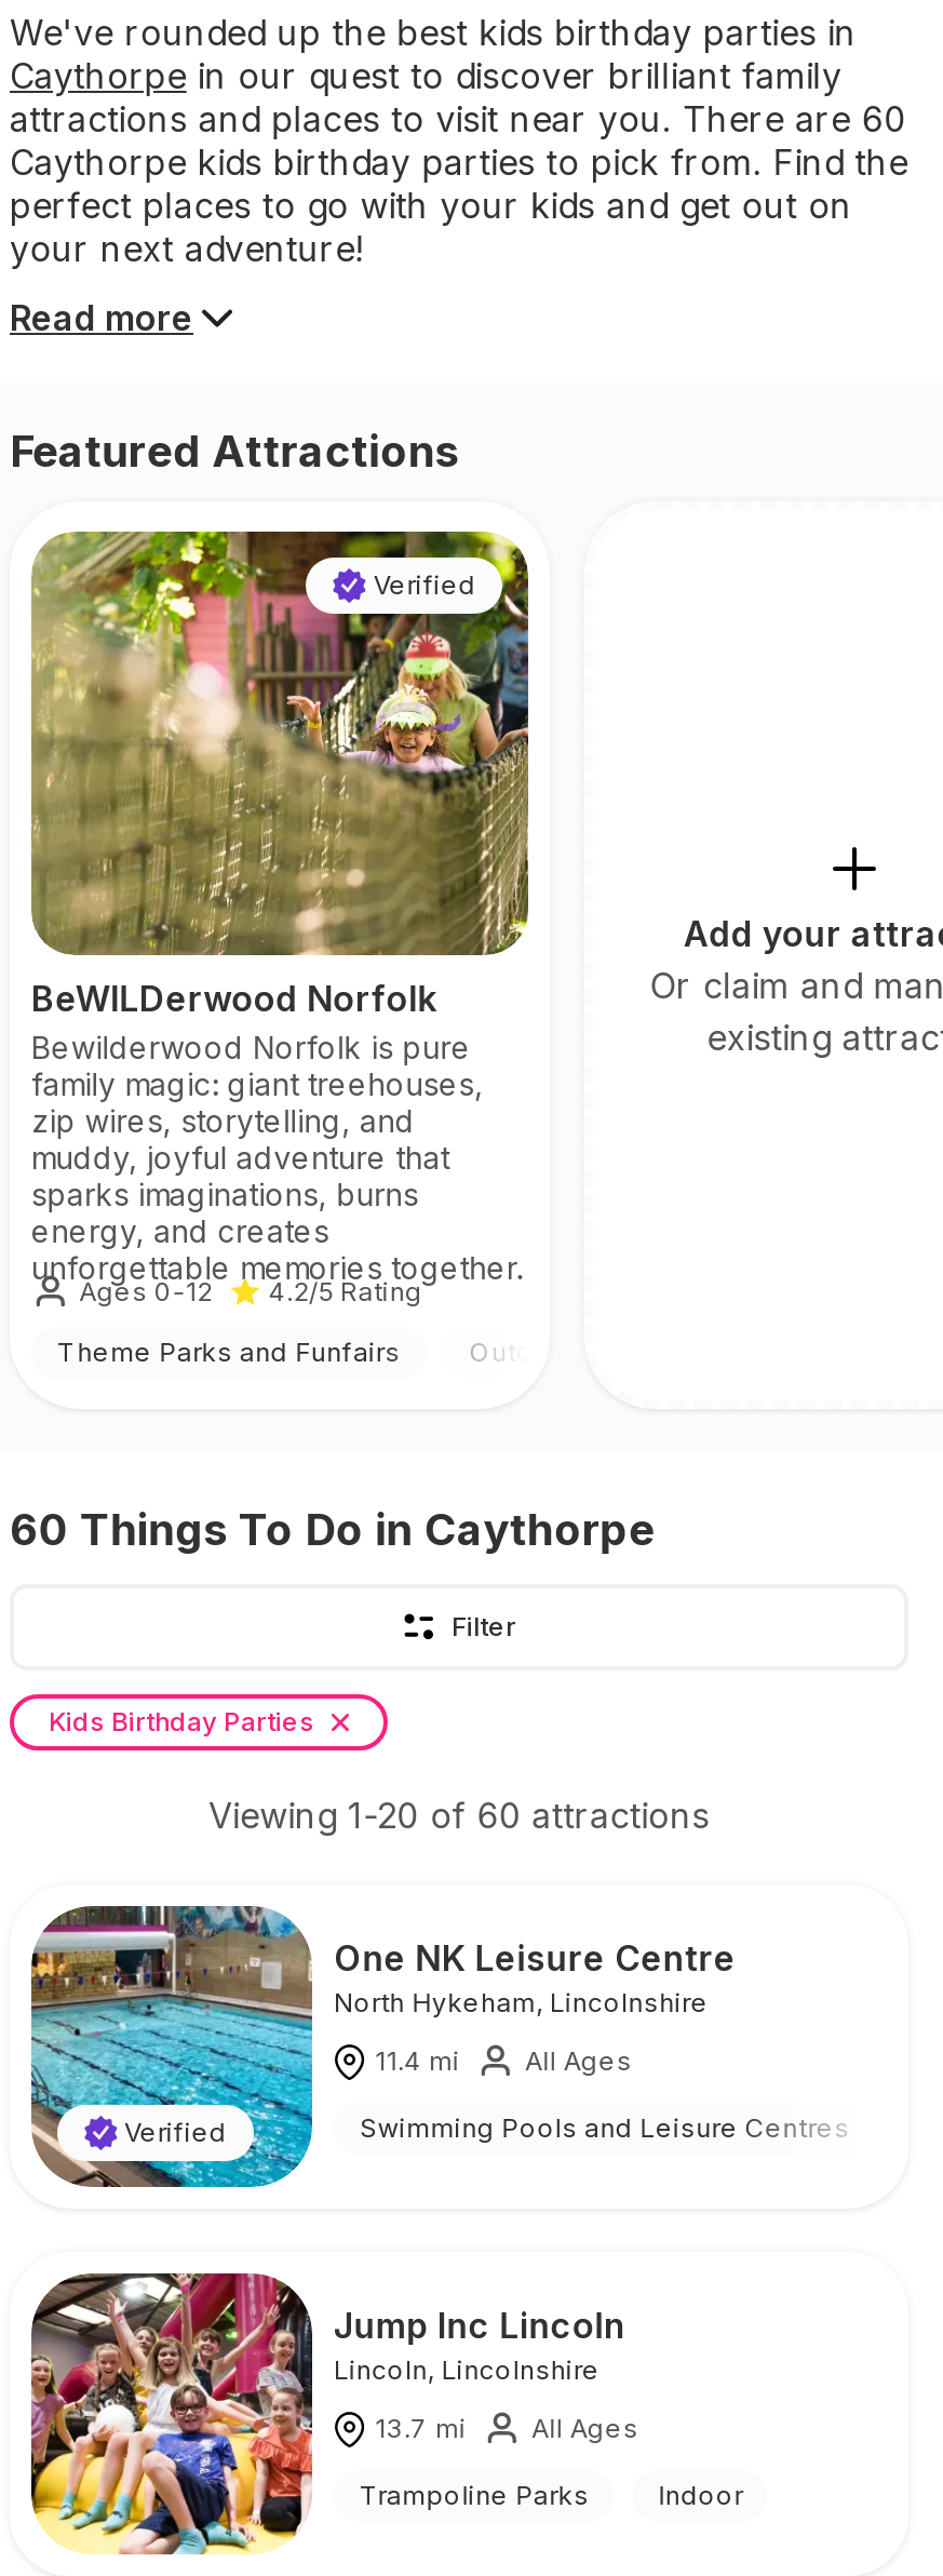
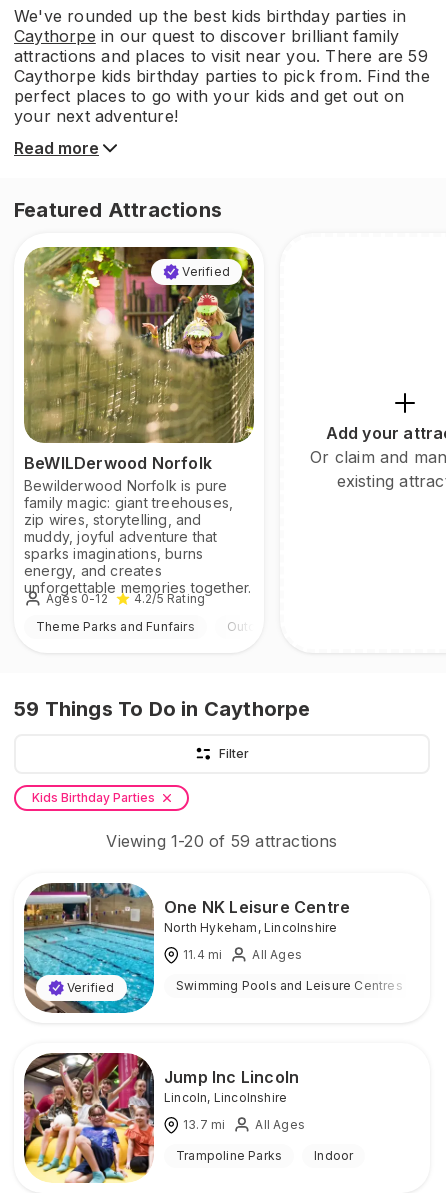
- attractions and places to visit near you. There are 60
+ attractions and places to visit near you. There are 59

- 60 Things To Do in Caythorpe
+ 59 Things To Do in Caythorpe

- Viewing 1-20 of 60 attractions
+ Viewing 1-20 of 59 attractions
